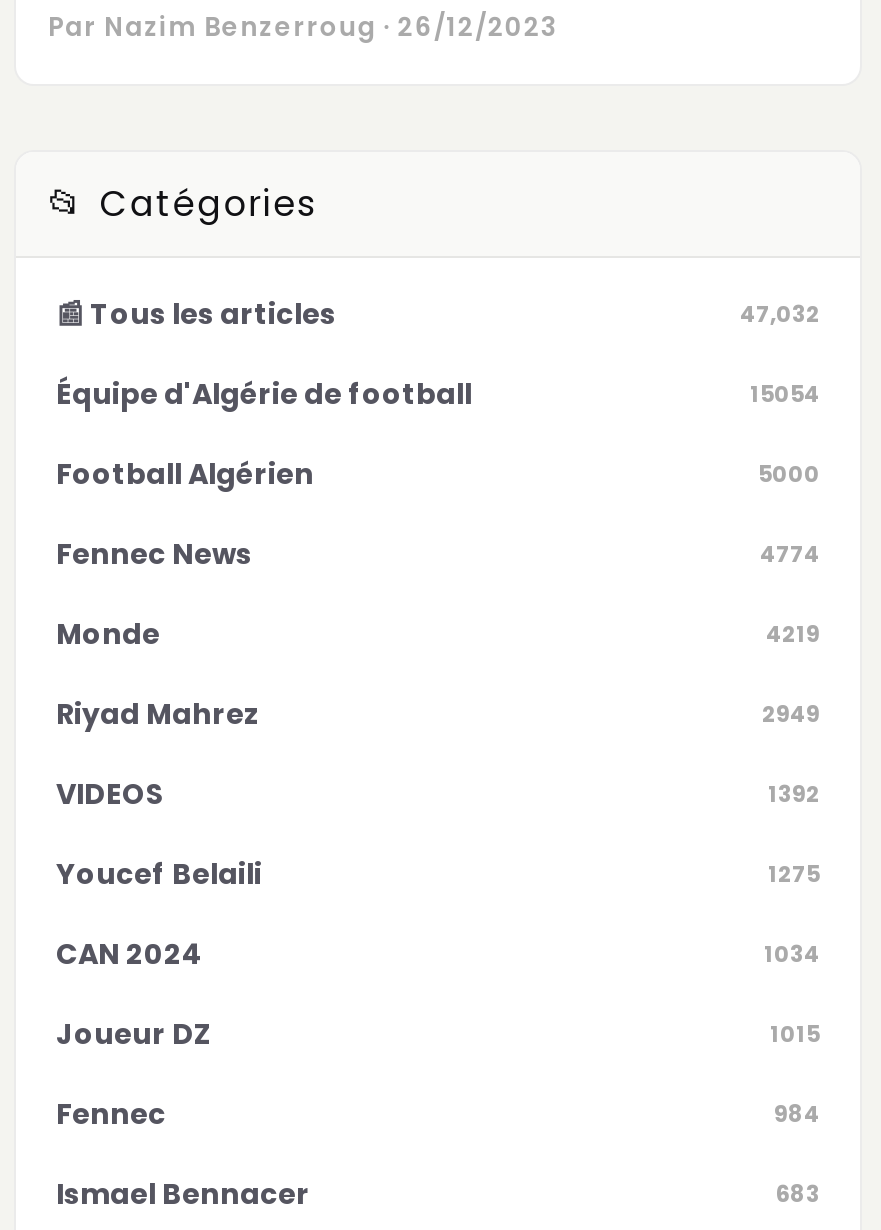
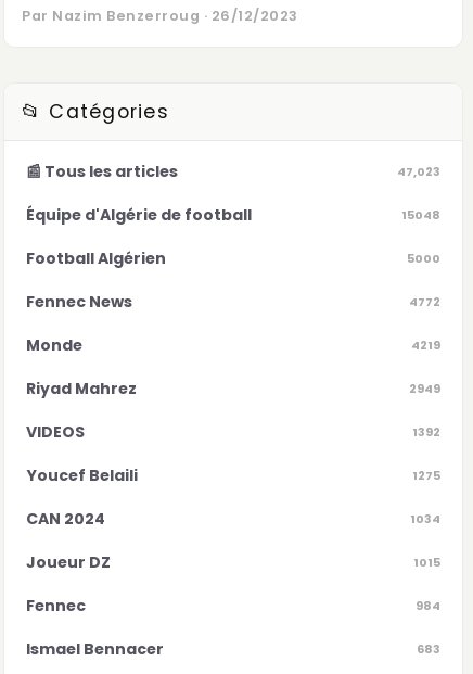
- 47,032
+ 47,023

- 15054
+ 15048

- 4774
+ 4772
